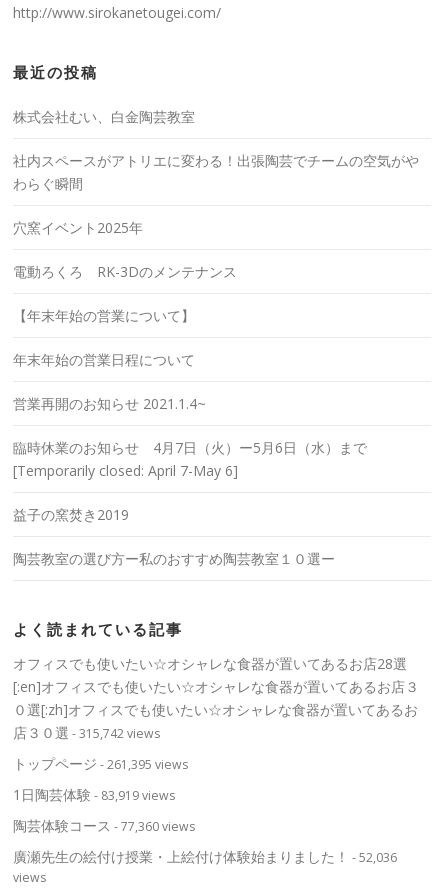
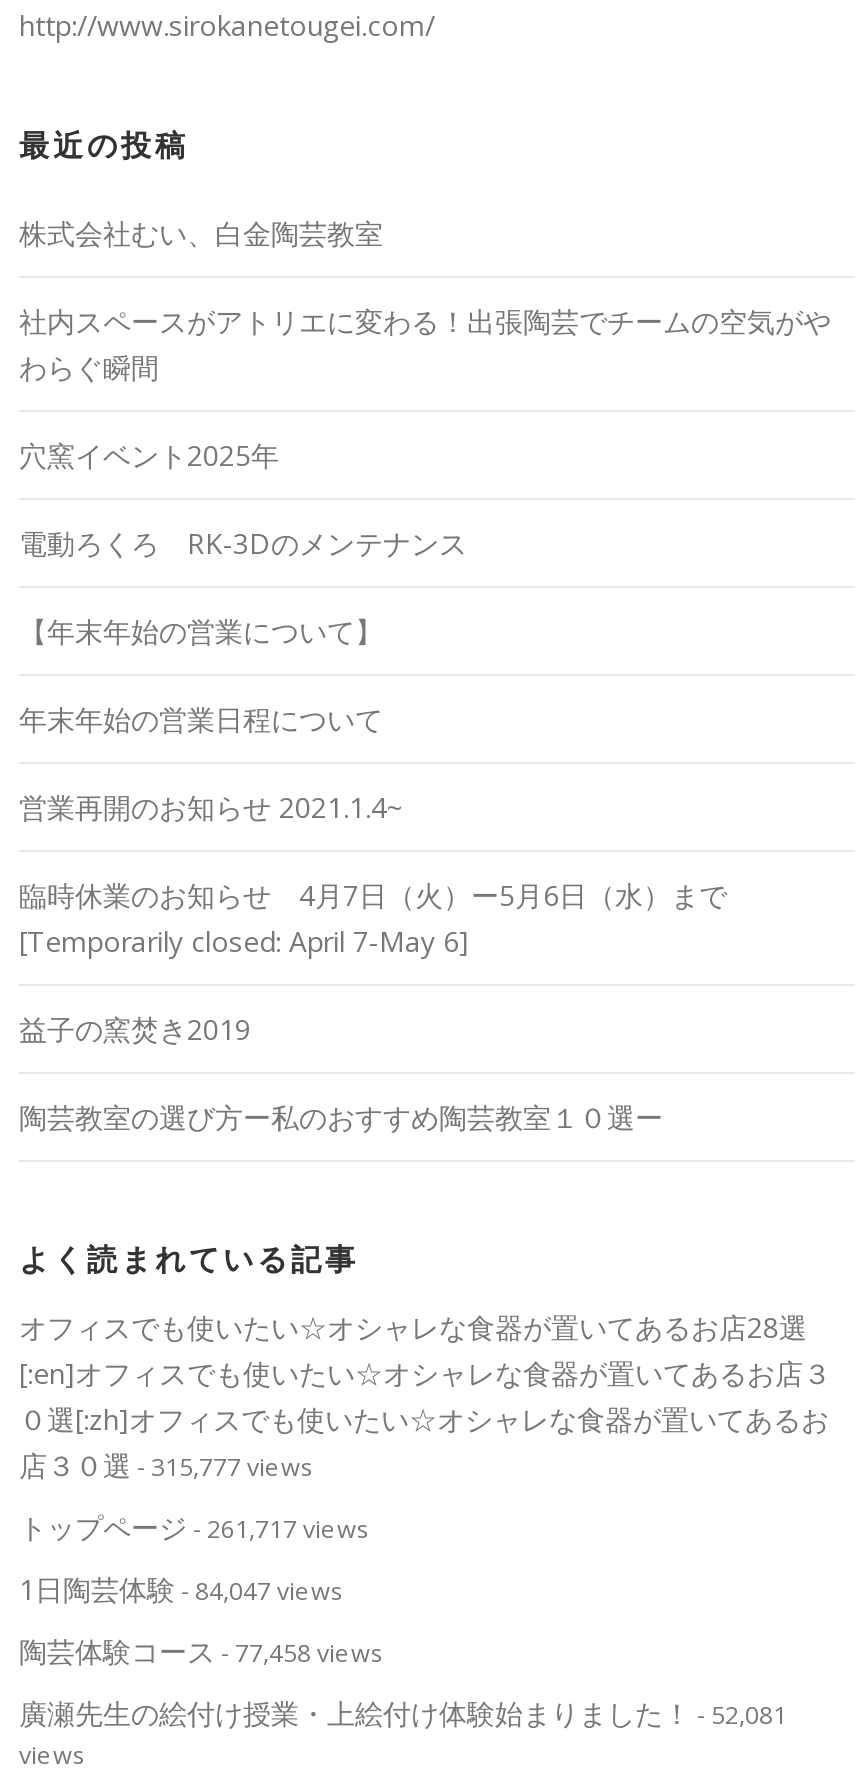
- 店３０選- 315,742 views
+ 店３０選- 315,777 views

- トップページ- 261,395 views
+ トップページ- 261,717 views

- 1日陶芸体験- 83,919 views
+ 1日陶芸体験- 84,047 views

- 陶芸体験コース- 77,360 views
+ 陶芸体験コース- 77,458 views

- 廣瀬先生の絵付け授業・上絵付け体験始まりました！- 52,036
+ 廣瀬先生の絵付け授業・上絵付け体験始まりました！- 52,081
